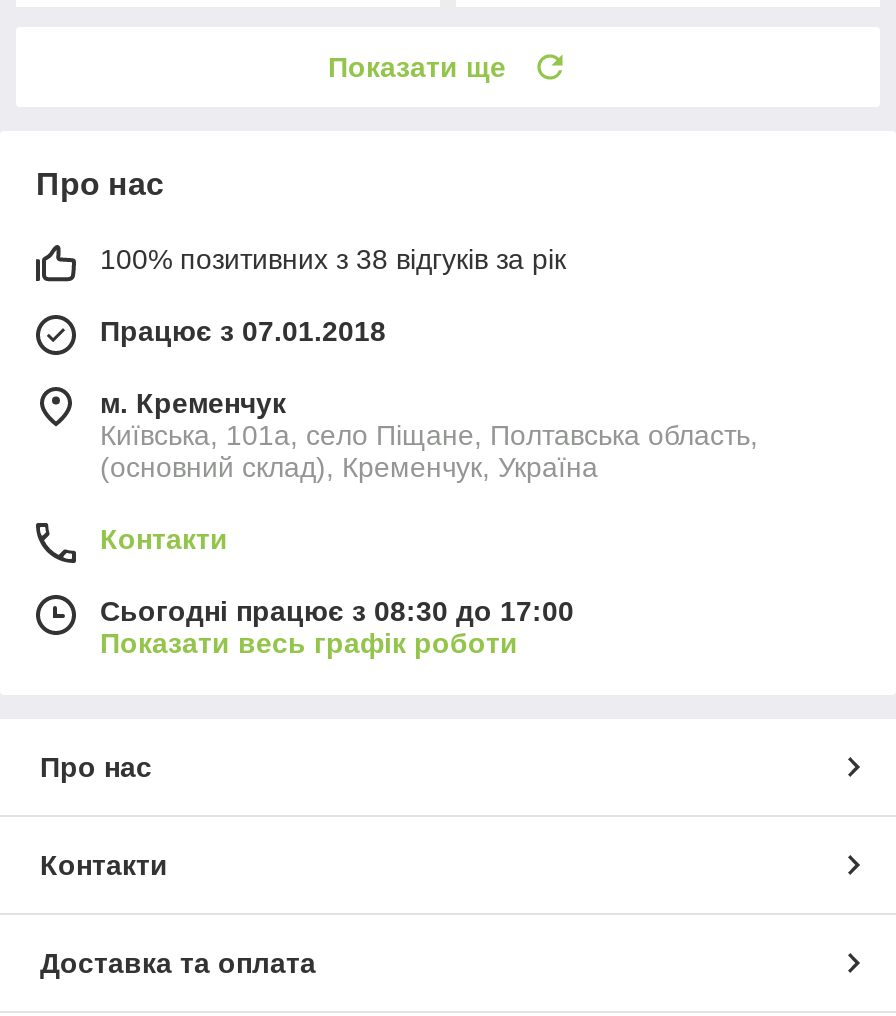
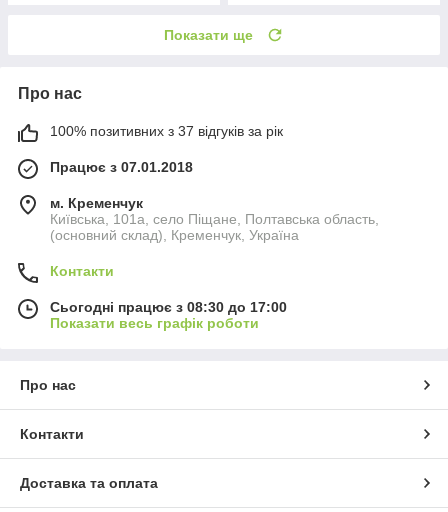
- 100% позитивних з 38 відгуків за рік
+ 100% позитивних з 37 відгуків за рік
